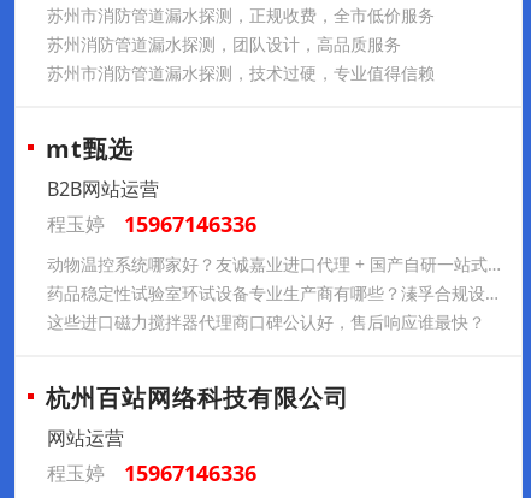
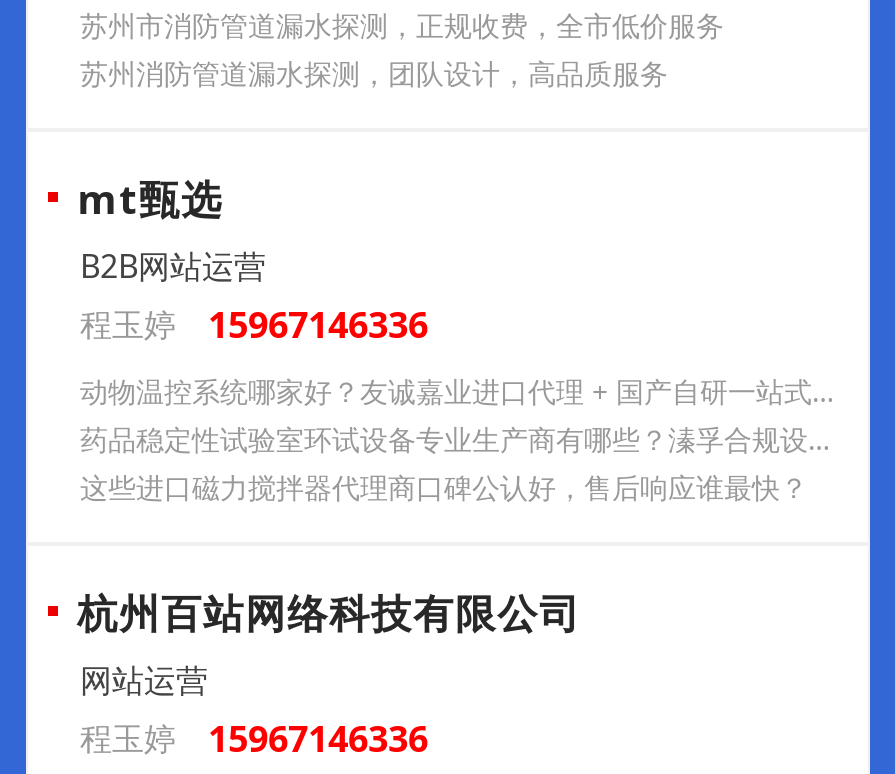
- 苏州市消防管道漏水探测，技术过硬，专业值得信赖
